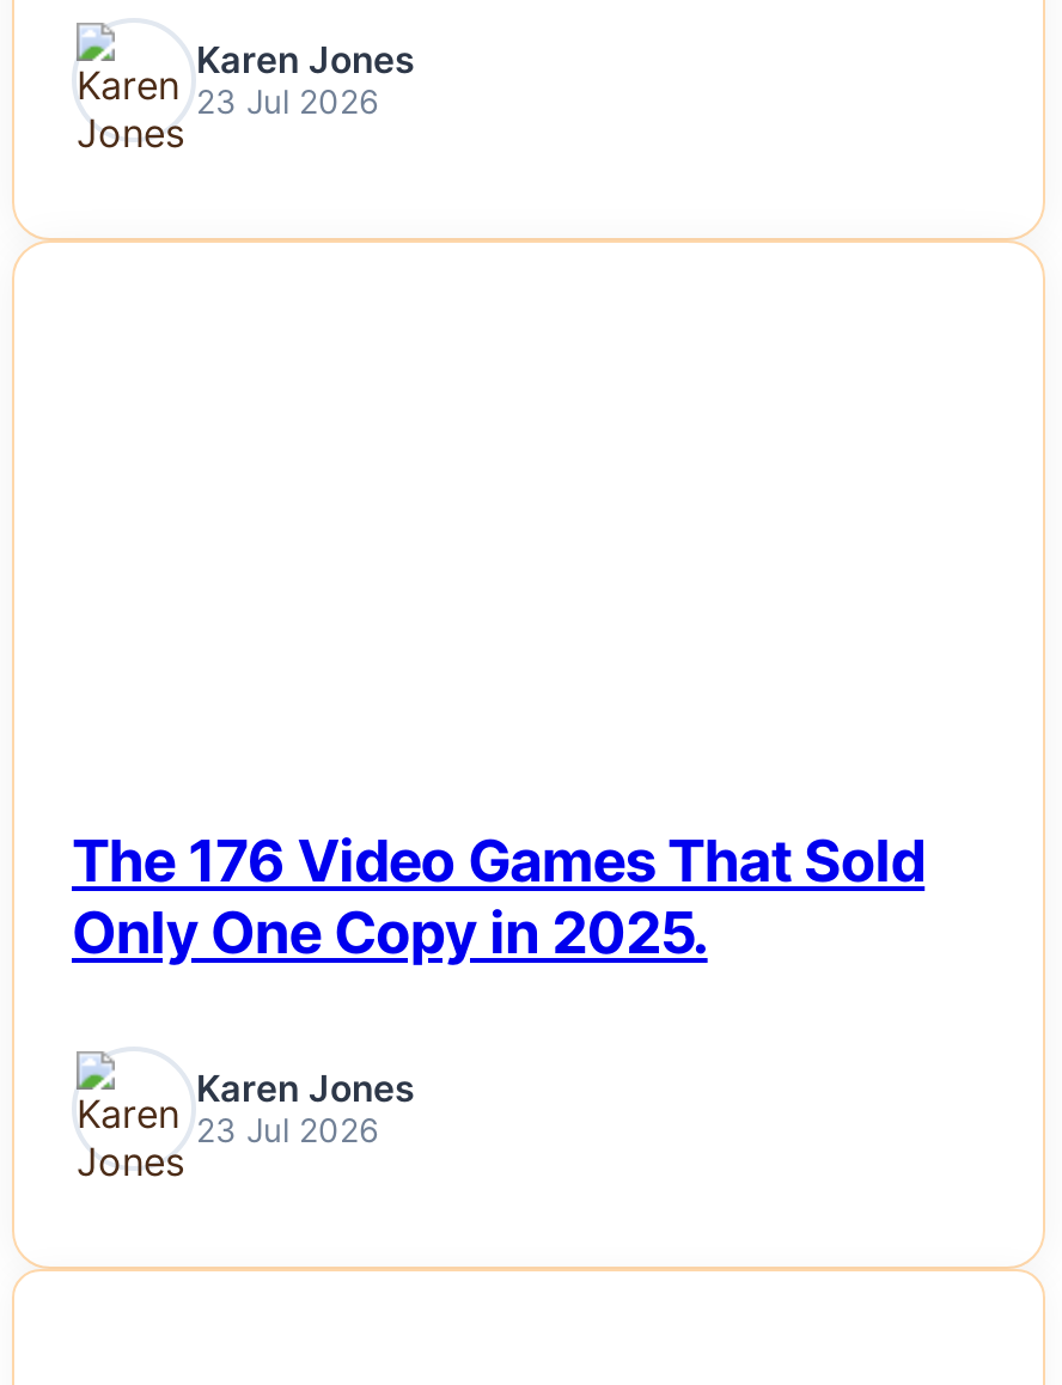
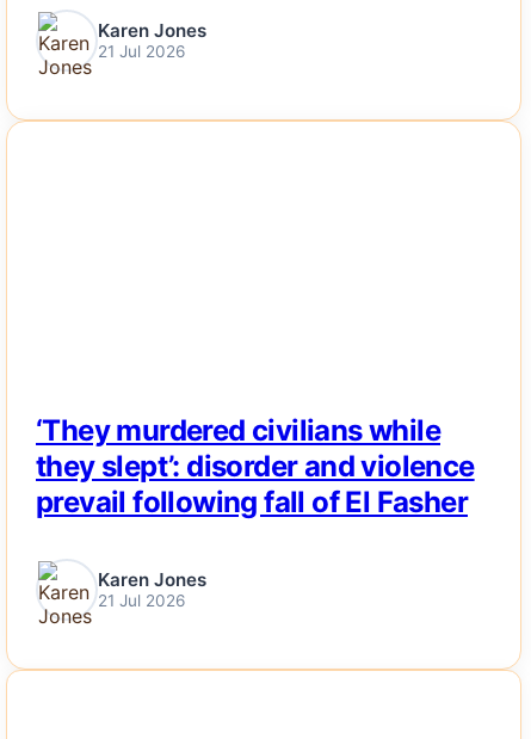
- 23 Jul 2026
+ 21 Jul 2026

- The 176 Video Games That Sold
- Only One Copy in 2025.
+ ‘They murdered civilians while
+ they slept’: disorder and violence
+ prevail following fall of El Fasher

- 23 Jul 2026
+ 21 Jul 2026
